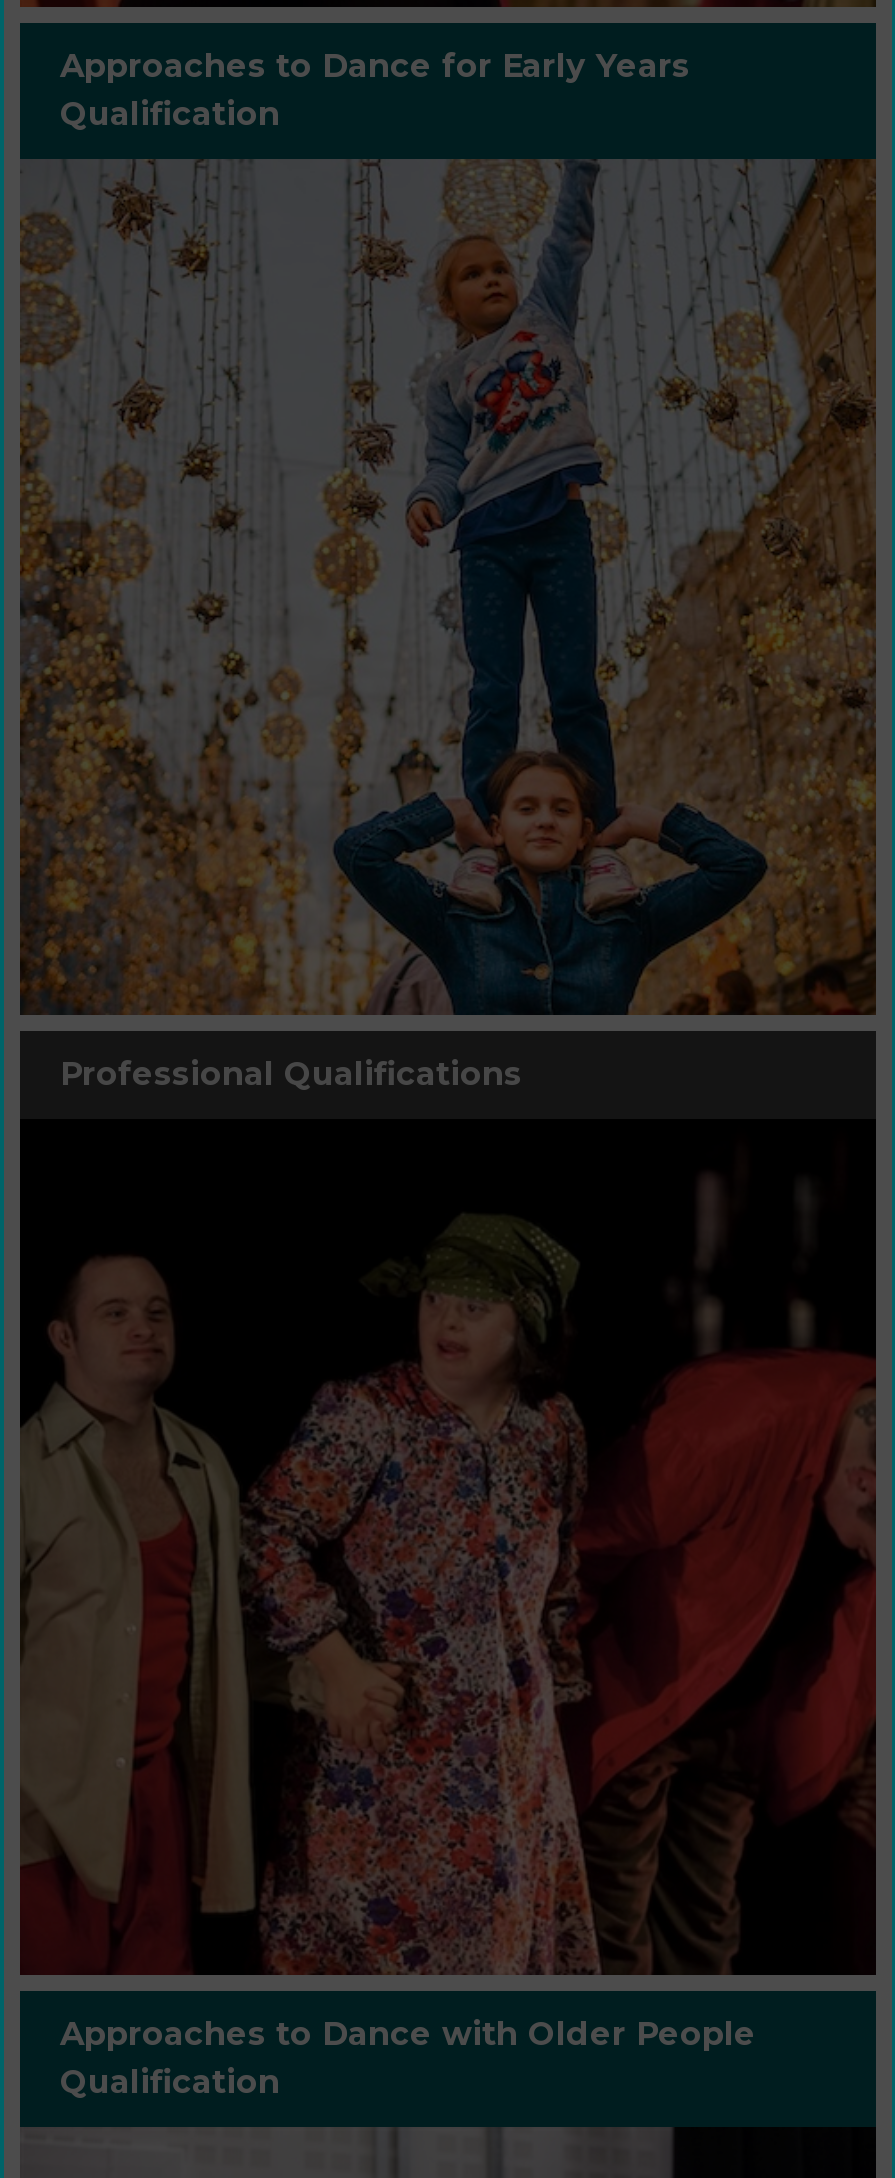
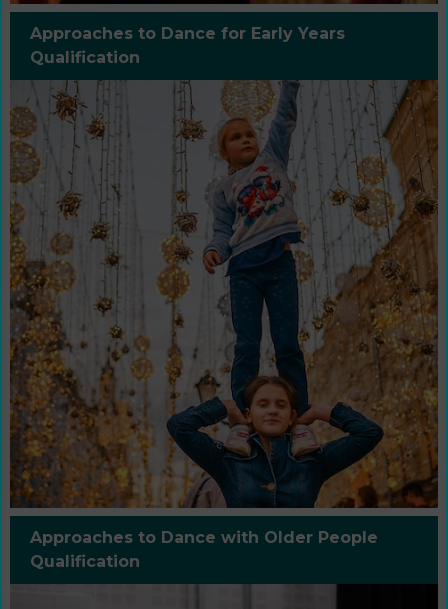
- [image]
- Professional Qualifications
